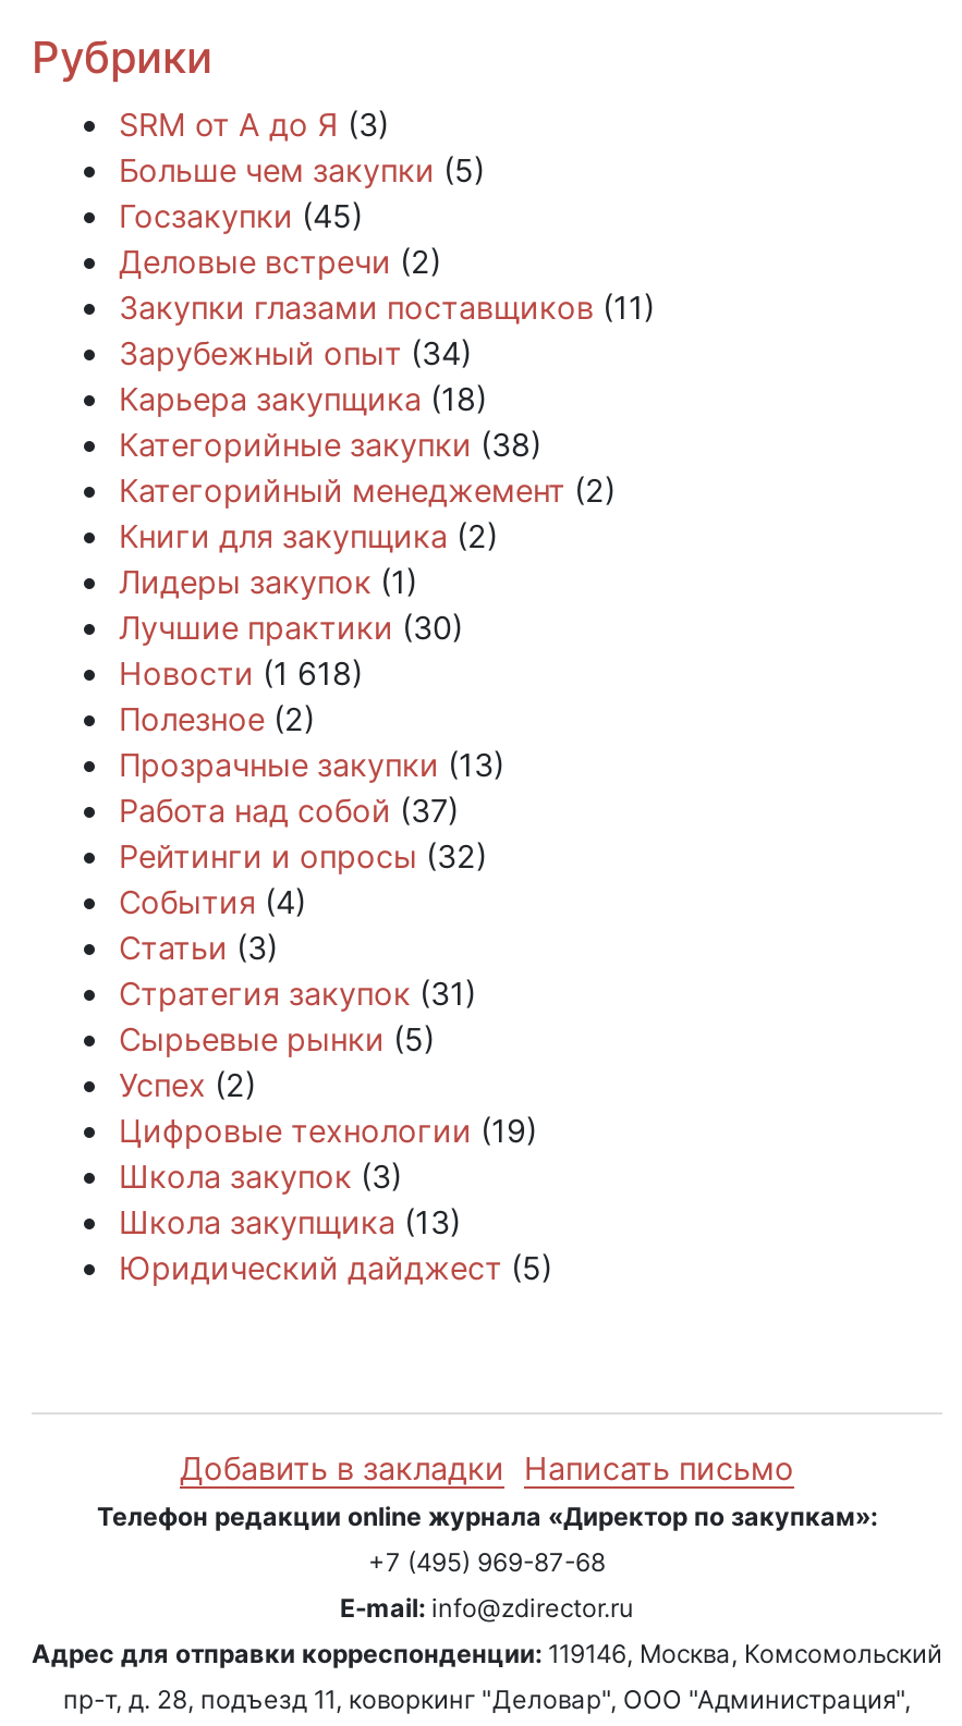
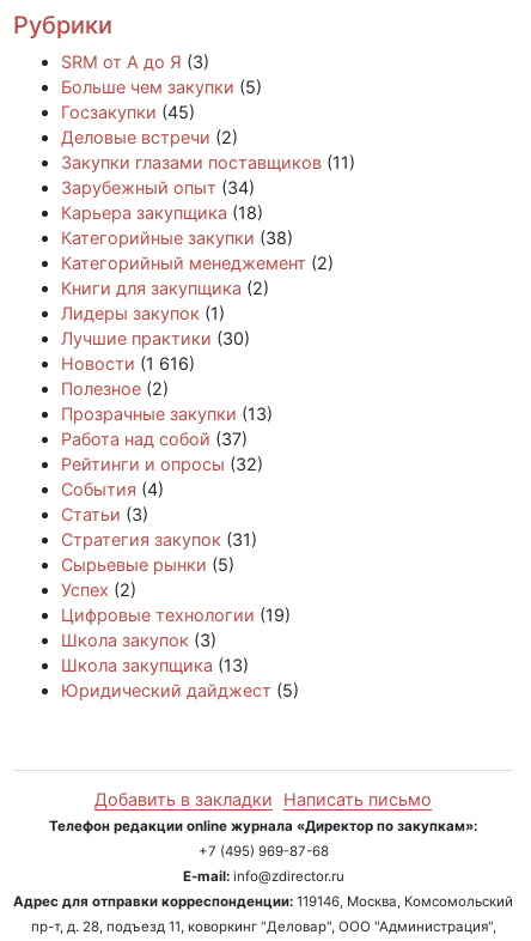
- Новости (1 618)
+ Новости (1 616)
